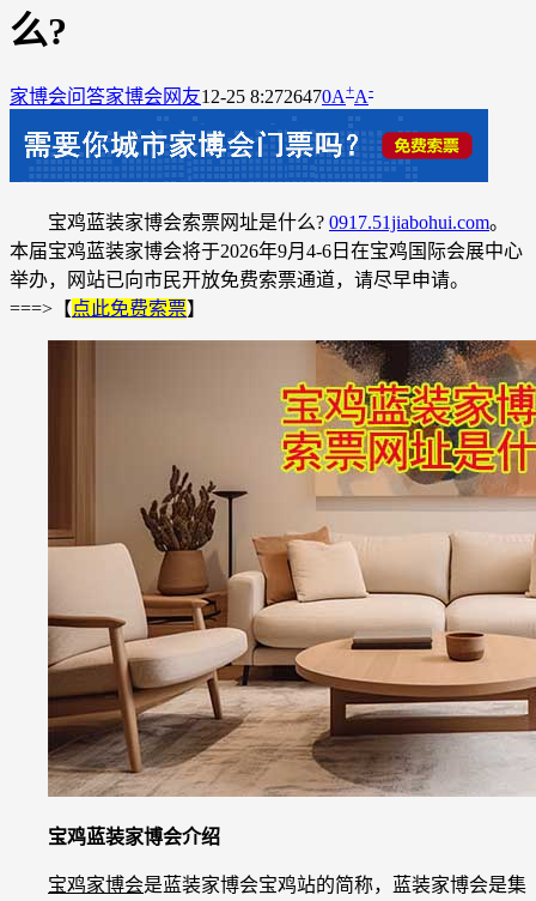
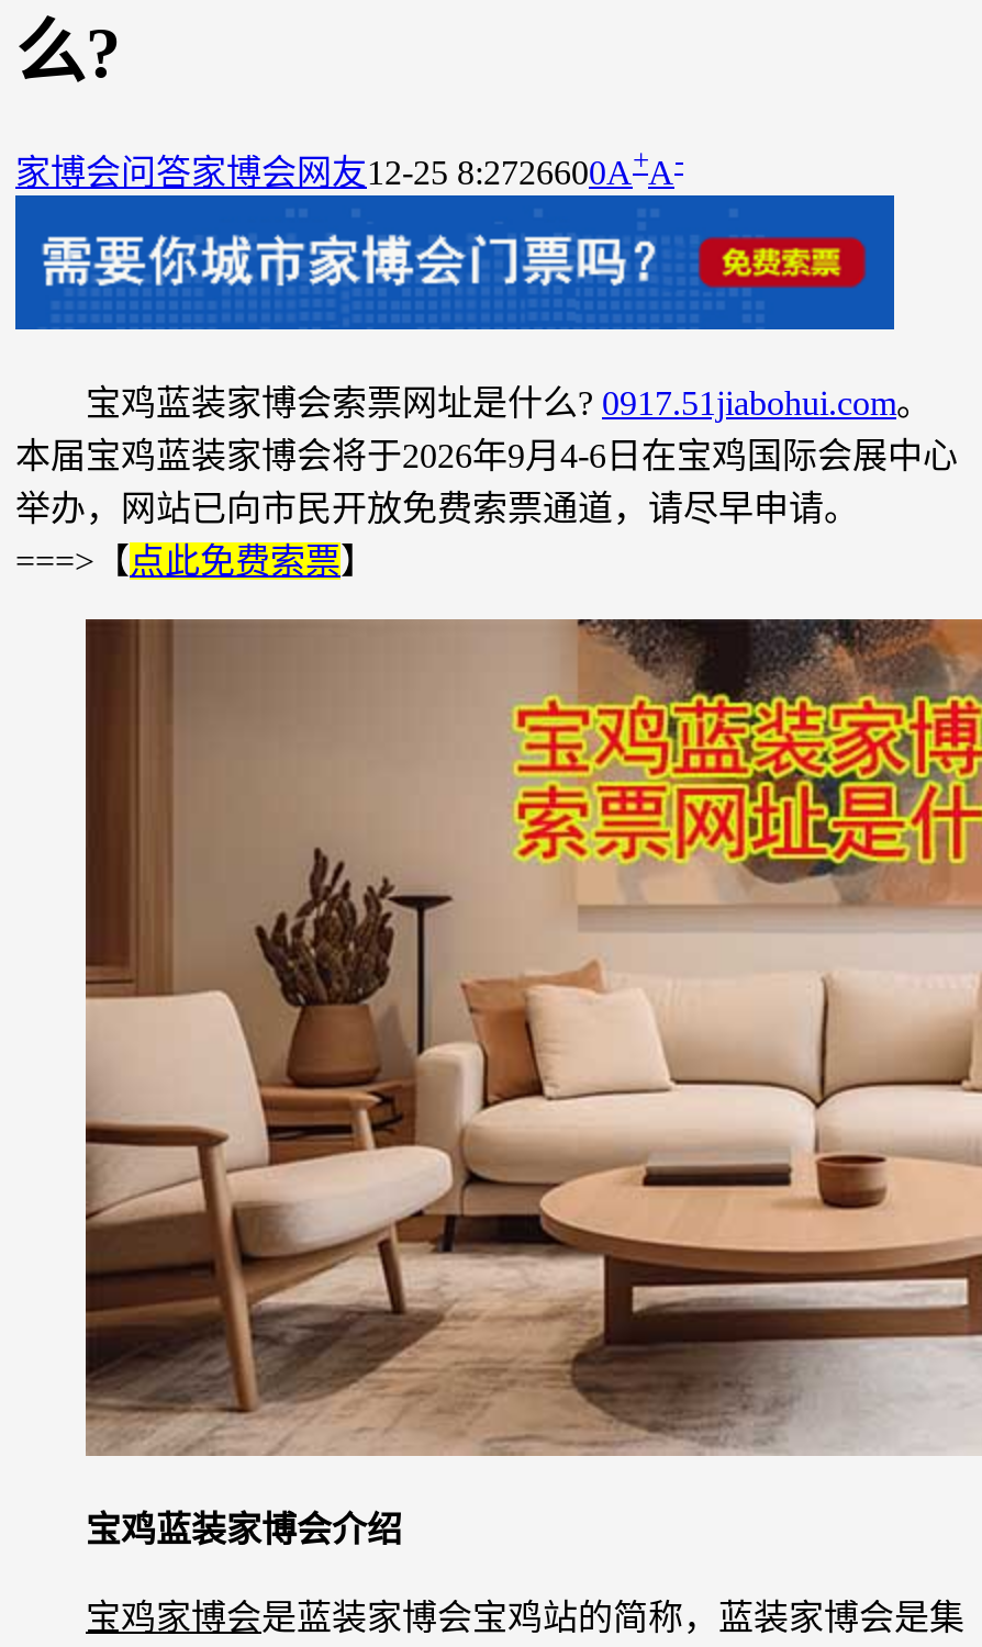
- 家博会问答家博会网友12-25 8:2726470A+A-
+ 家博会问答家博会网友12-25 8:2726600A+A-
